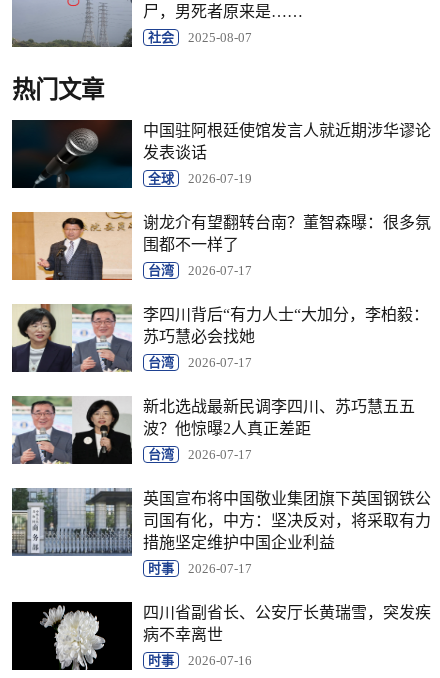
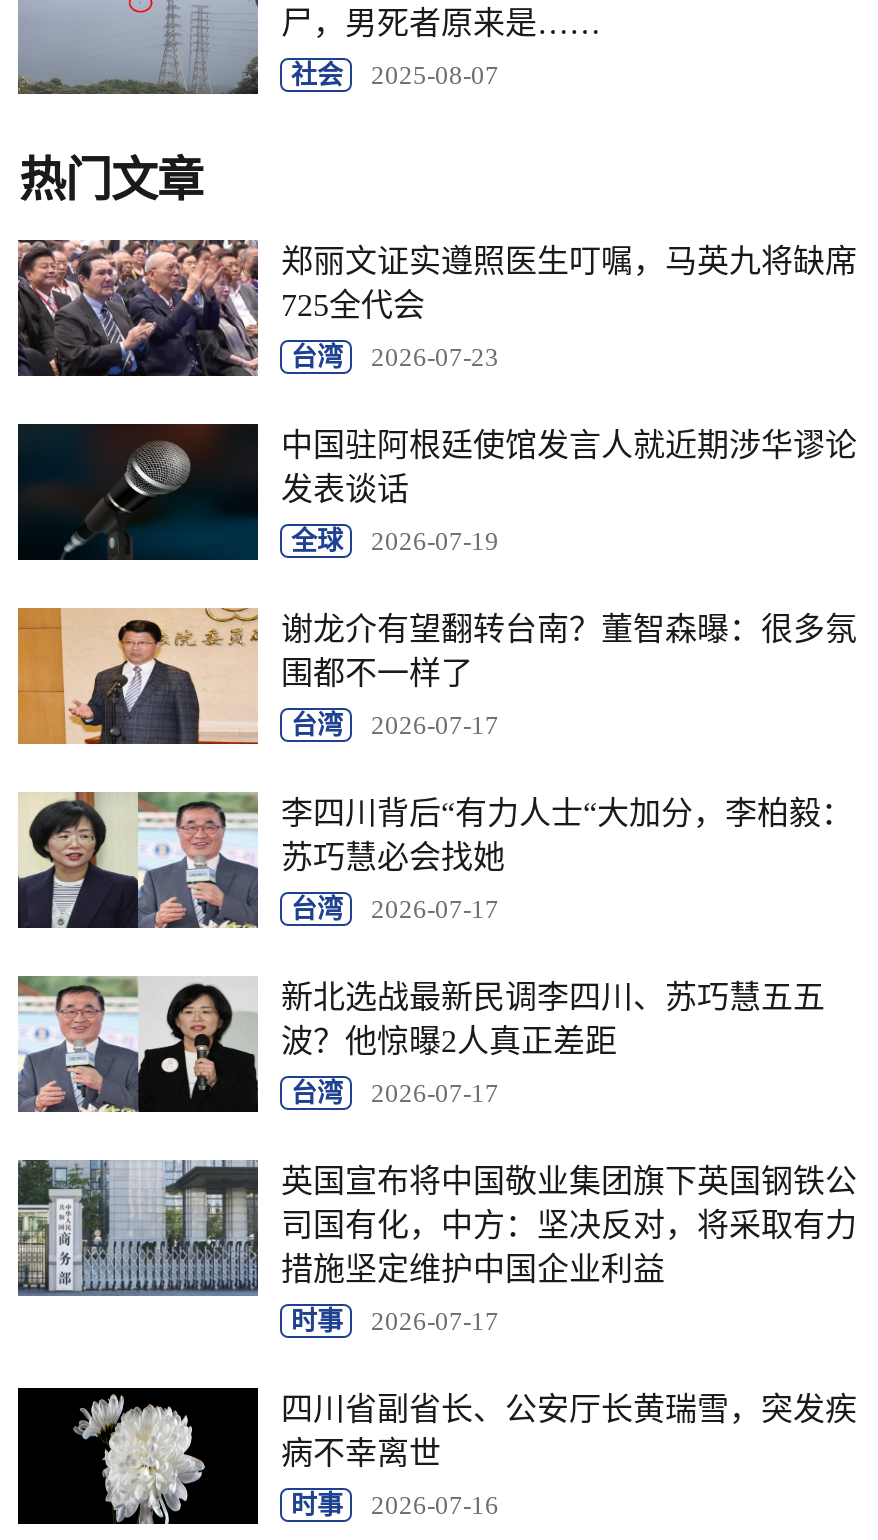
+ [image]
+ 郑丽文证实遵照医生叮嘱，马英九将缺席
+ 725全代会
+ 台湾
+ 2026-07-23
